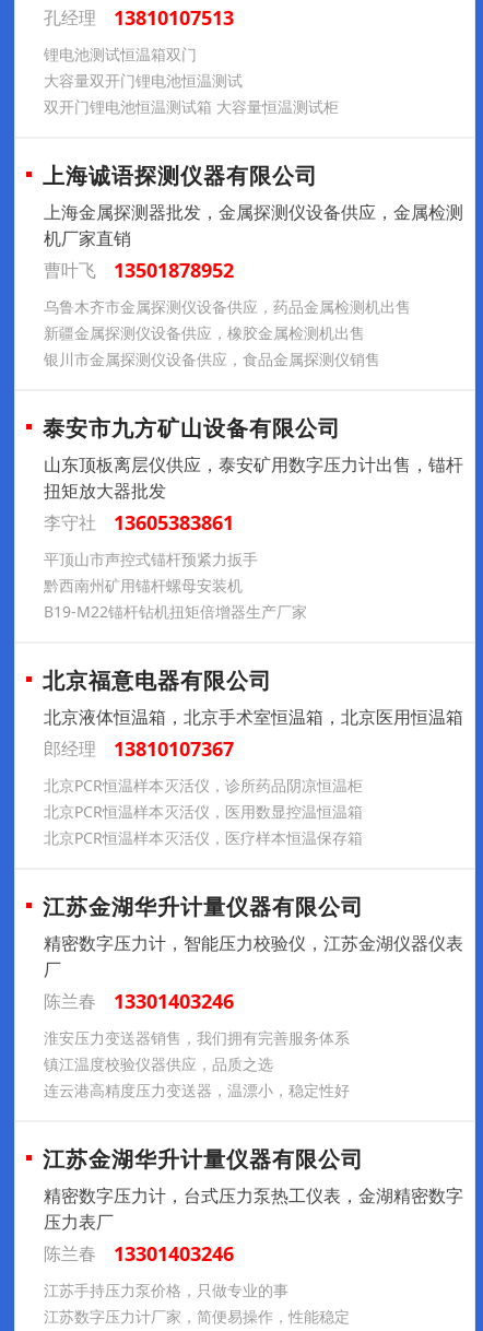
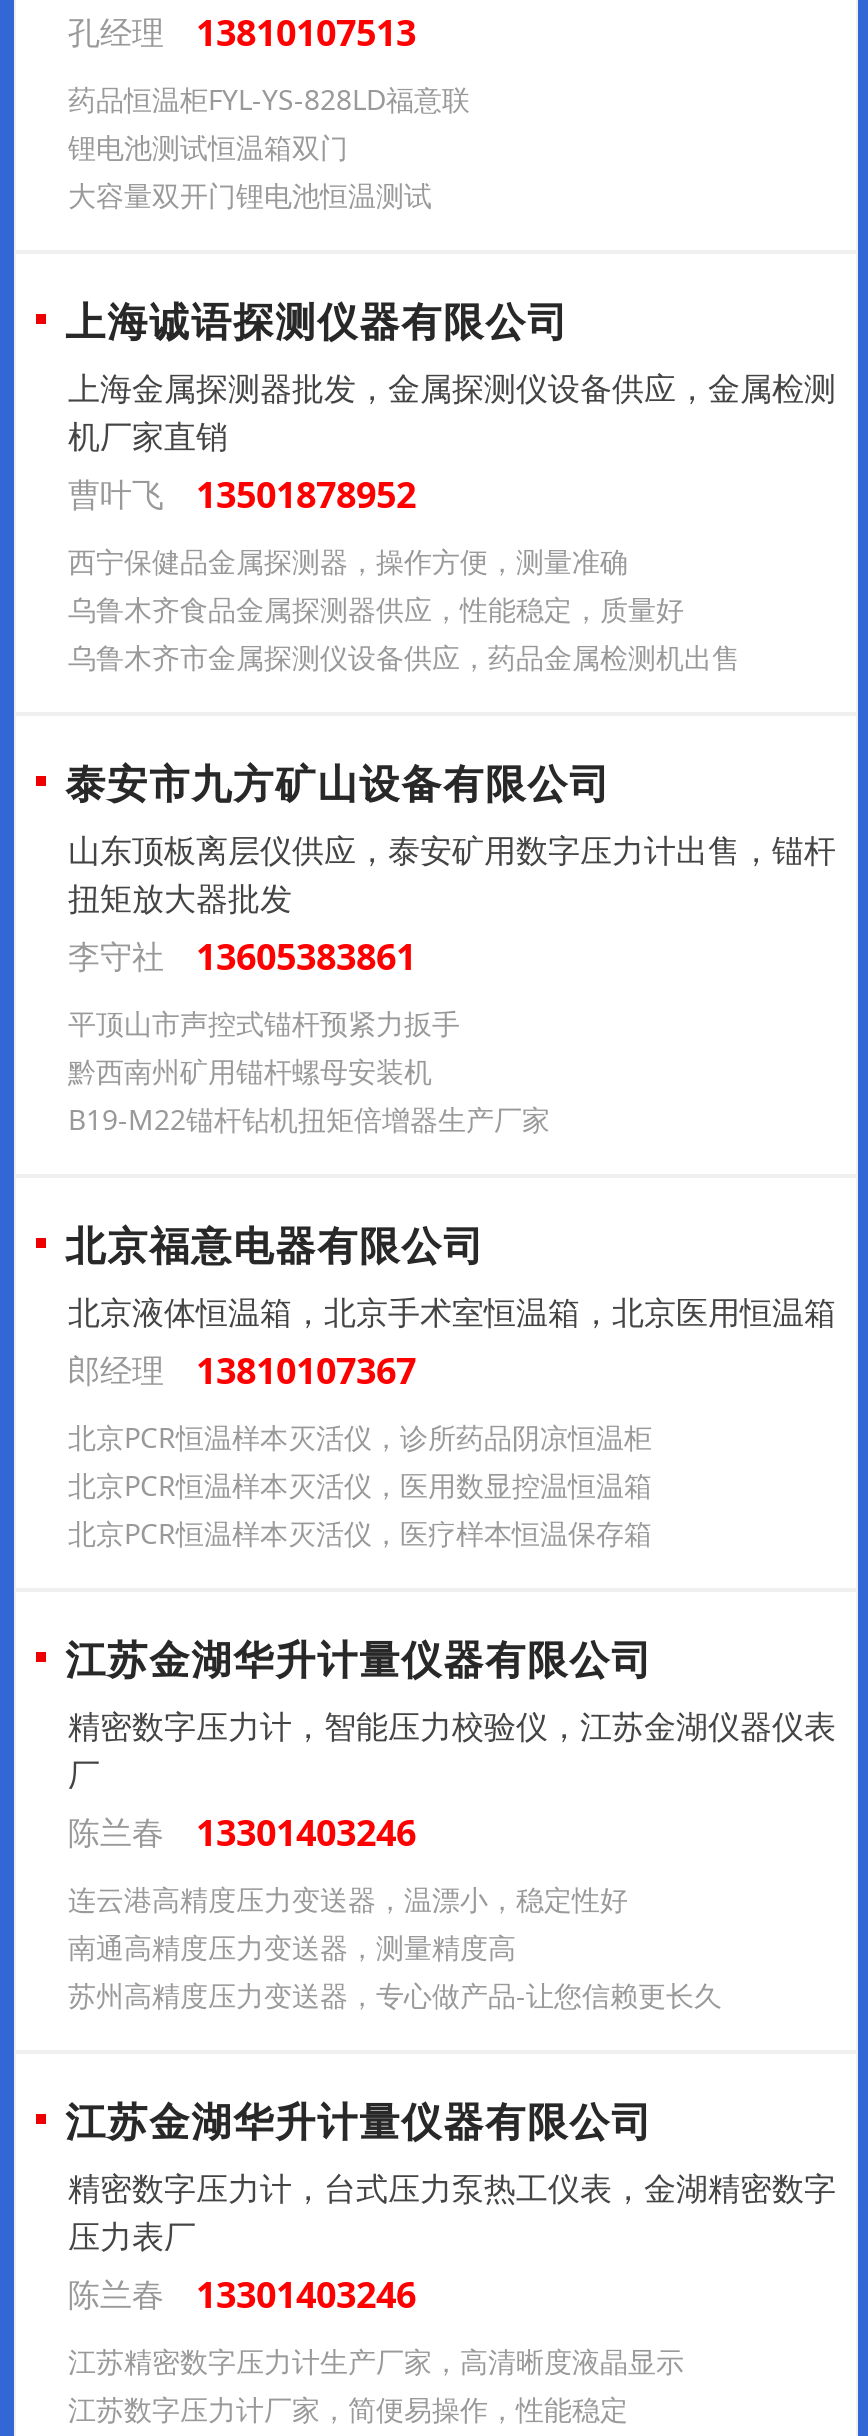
+ 药品恒温柜FYL-YS-828LD福意联

moved down: 锂电池测试恒温箱双门 | 大容量双开门锂电池恒温测试

- 双开门锂电池恒温测试箱 大容量恒温测试柜

+ 西宁保健品金属探测器，操作方便，测量准确
+ 乌鲁木齐食品金属探测器供应，性能稳定，质量好

moved down: 乌鲁木齐市金属探测仪设备供应，药品金属检测机出售

- 新疆金属探测仪设备供应，橡胶金属检测机出售
- 银川市金属探测仪设备供应，食品金属探测仪销售

- 淮安压力变送器销售，我们拥有完善服务体系
- 镇江温度校验仪器供应，品质之选

moved up: 连云港高精度压力变送器，温漂小，稳定性好

+ 南通高精度压力变送器，测量精度高
+ 苏州高精度压力变送器，专心做产品-让您信赖更长久

- 江苏手持压力泵价格，只做专业的事
+ 江苏精密数字压力计生产厂家，高清晰度液晶显示
